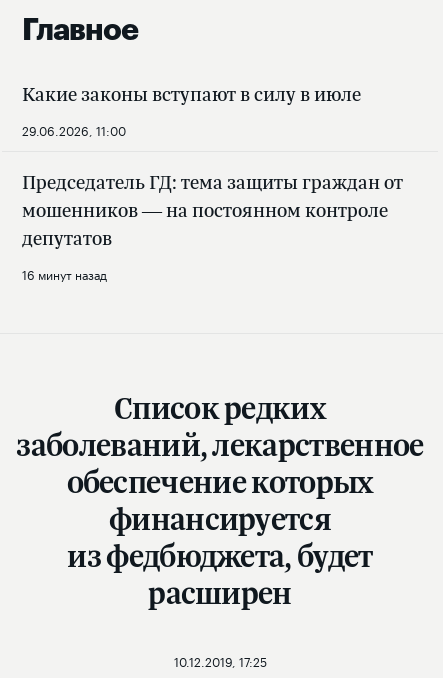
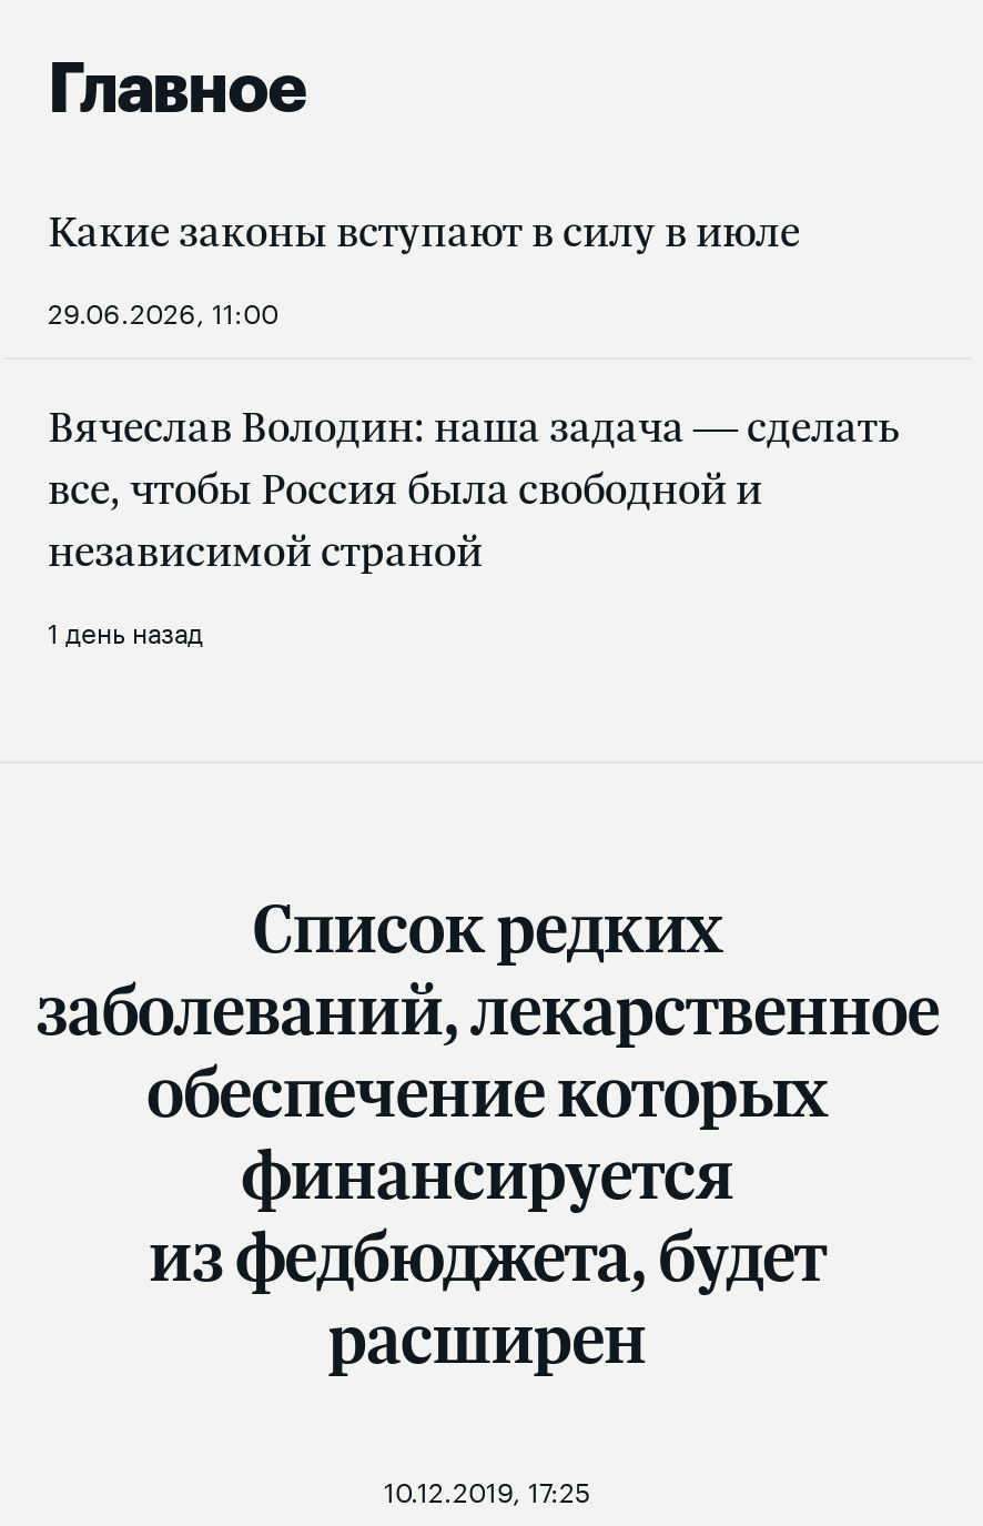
- Председатель ГД: тема защиты граждан от
- мошенников — на постоянном контроле
- депутатов
+ Вячеслав Володин: наша задача — сделать
+ все, чтобы Россия была свободной и
+ независимой страной

- 16 минут назад
+ 1 день назад
